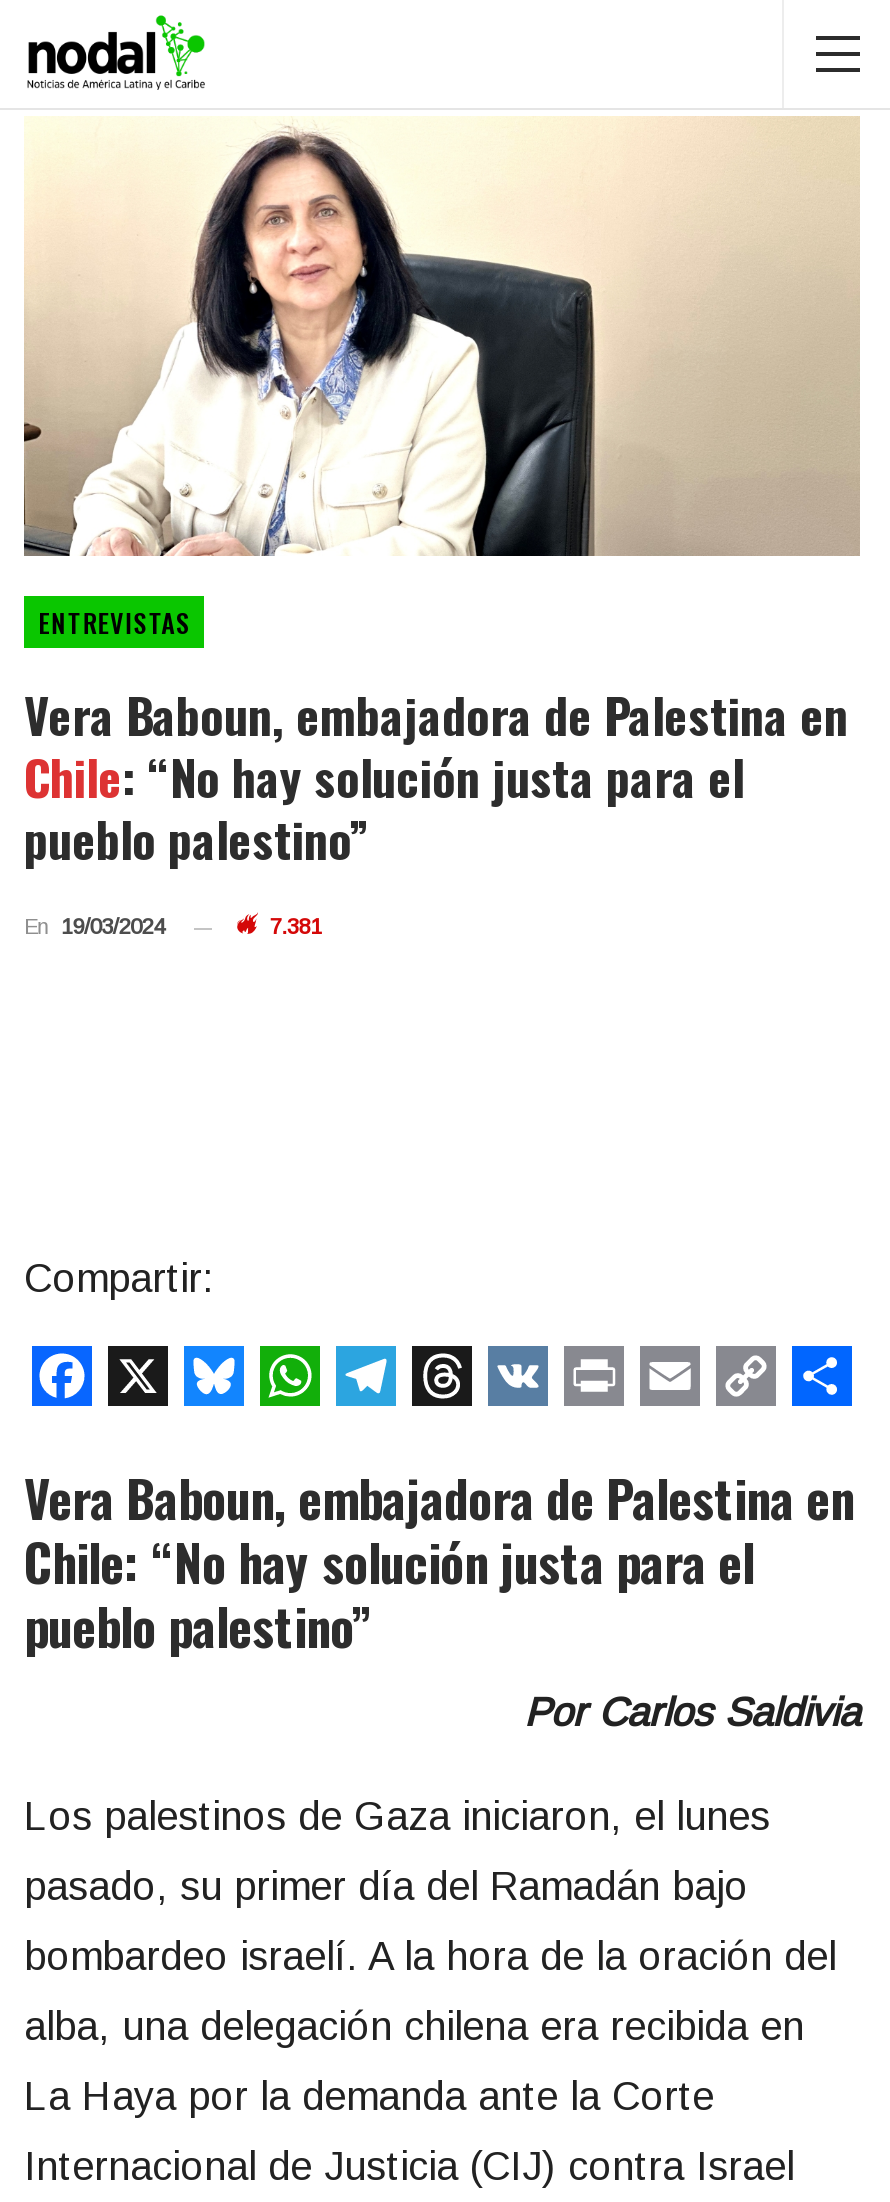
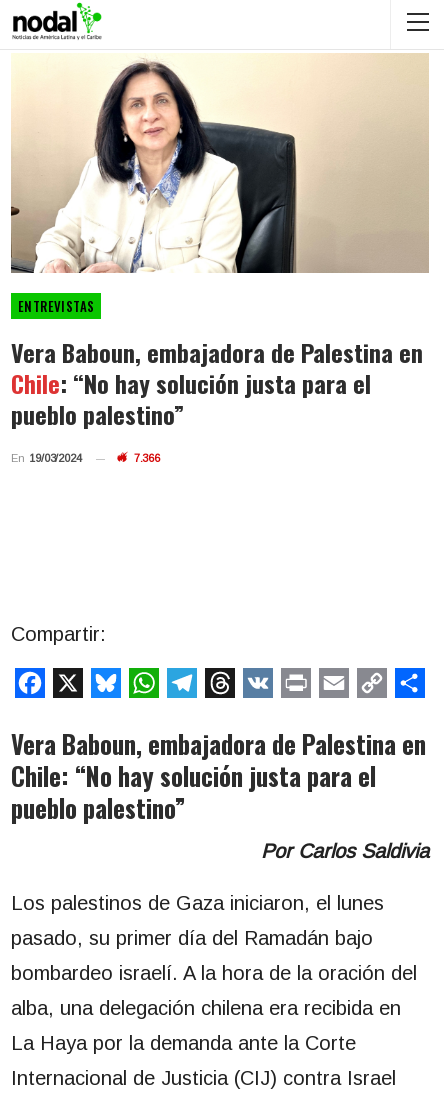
- 7.381
+ 7.366
